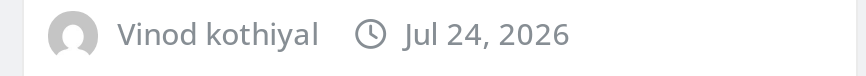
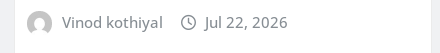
- Jul 24, 2026
+ Jul 22, 2026
